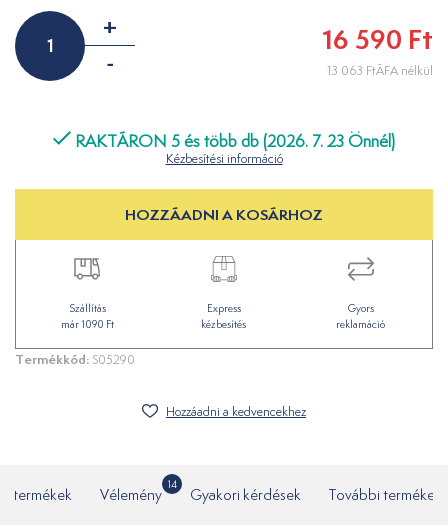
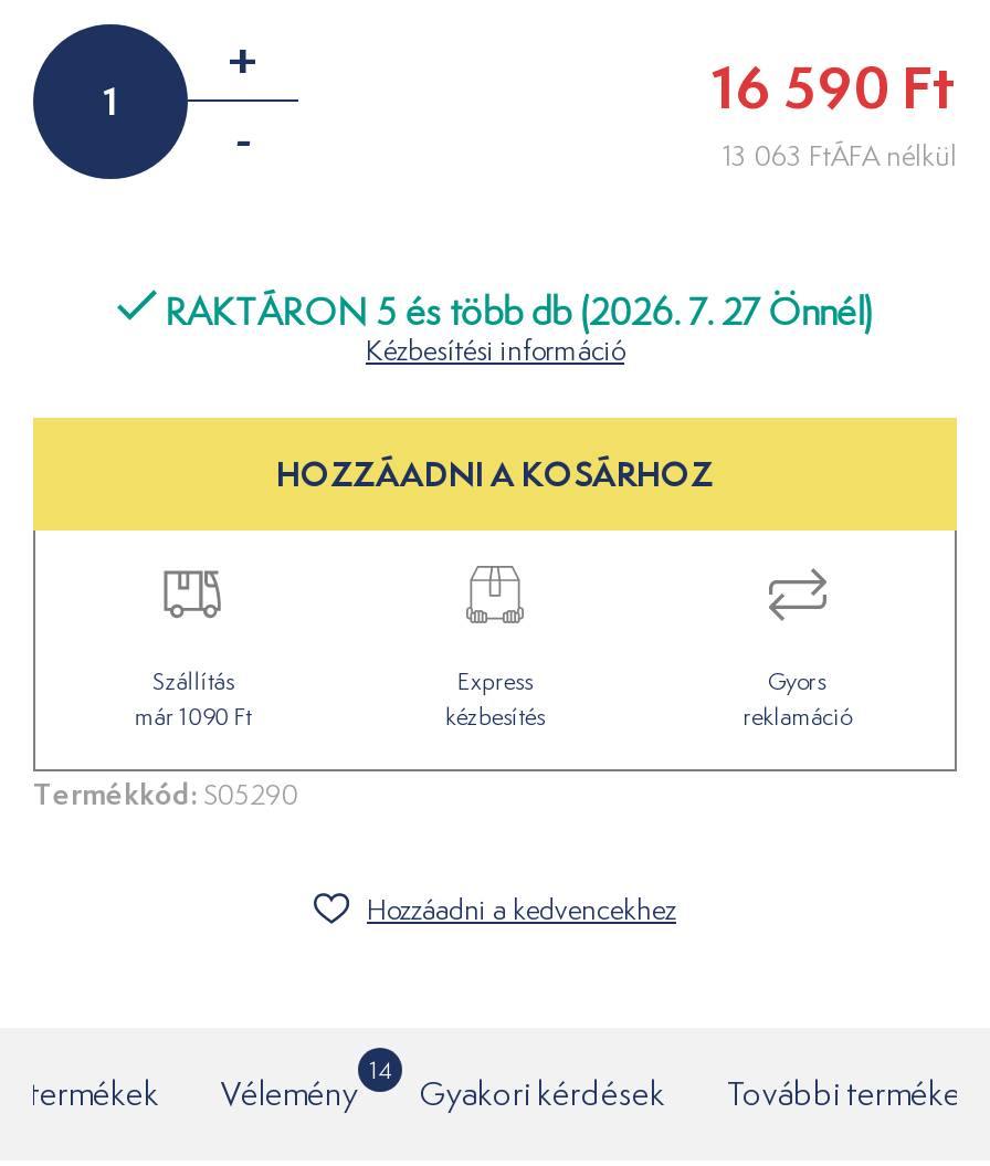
- RAKTÁRON 5 és több db (2026. 7. 23 Önnél)
+ RAKTÁRON 5 és több db (2026. 7. 27 Önnél)
